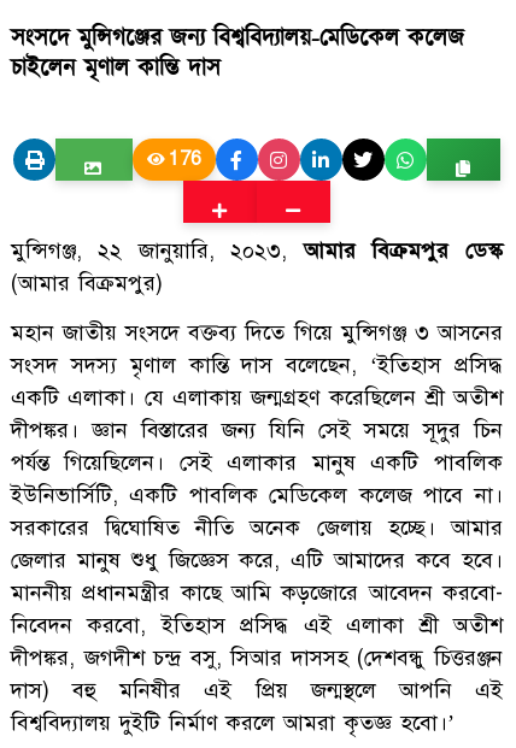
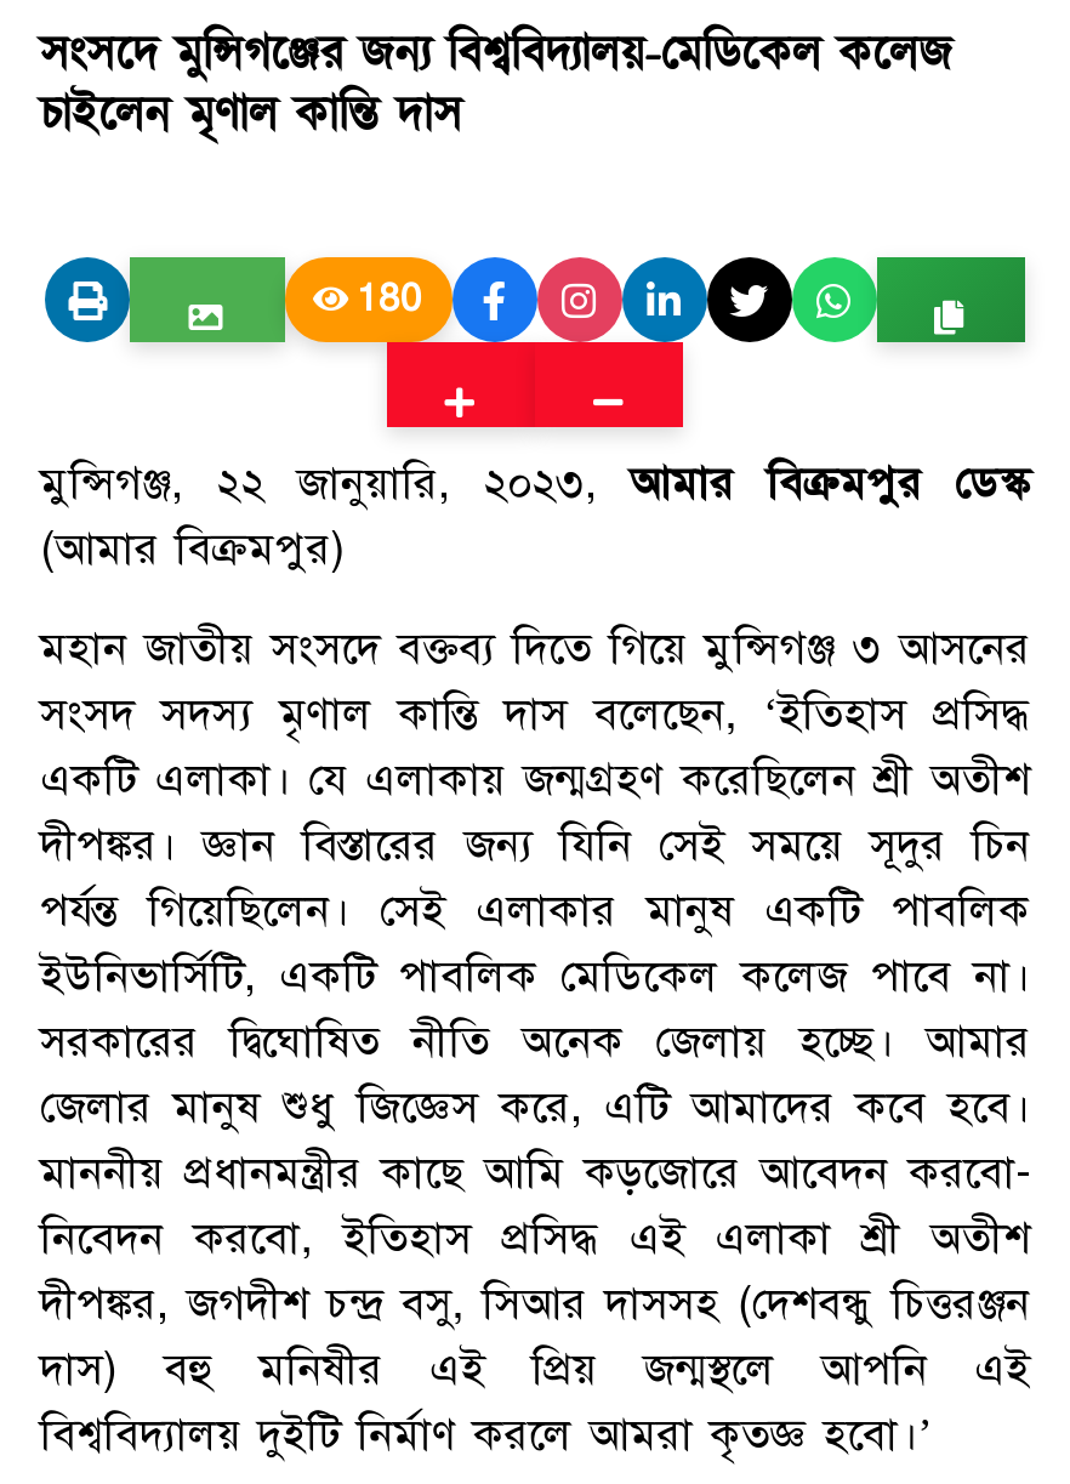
- 176
+ 180
